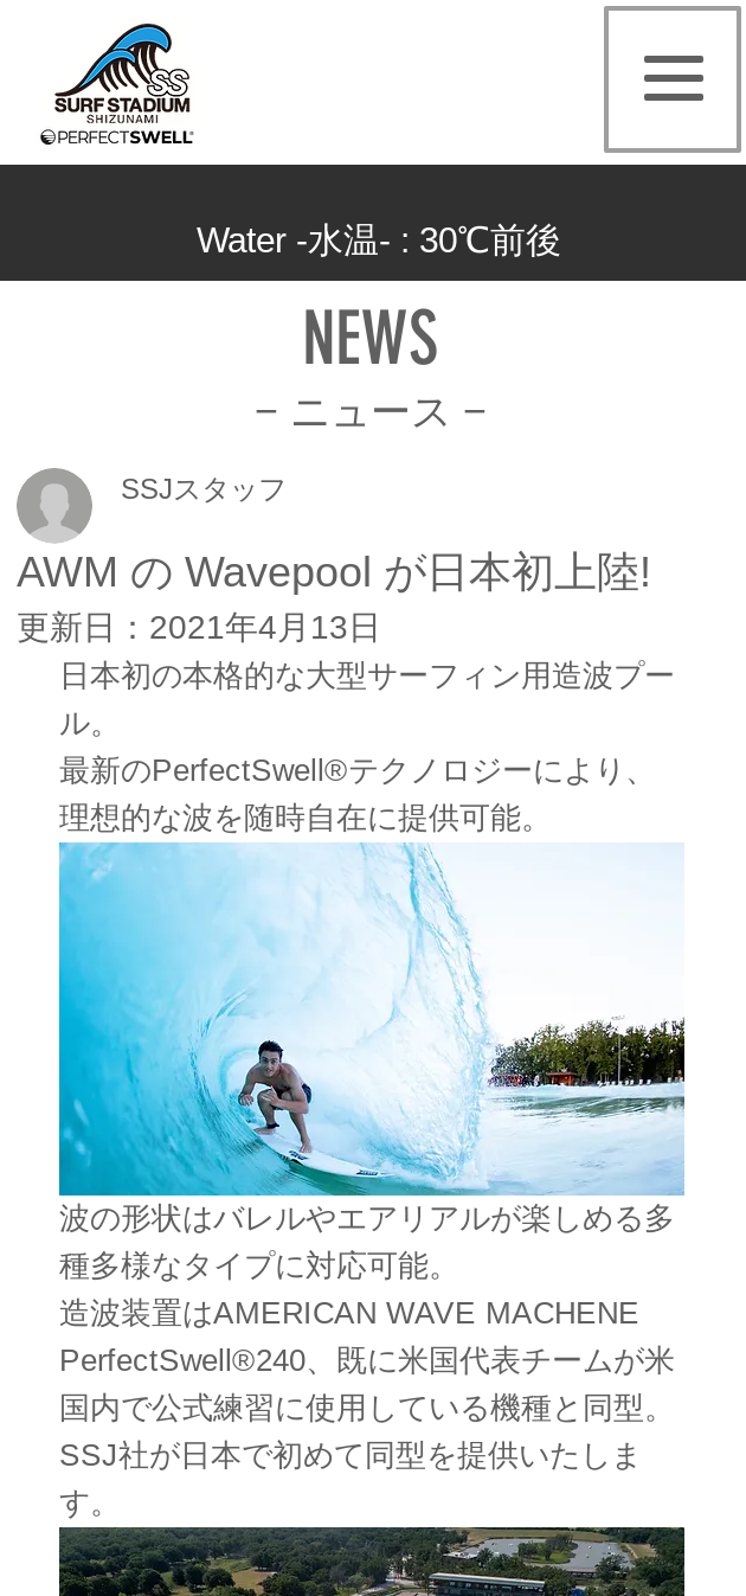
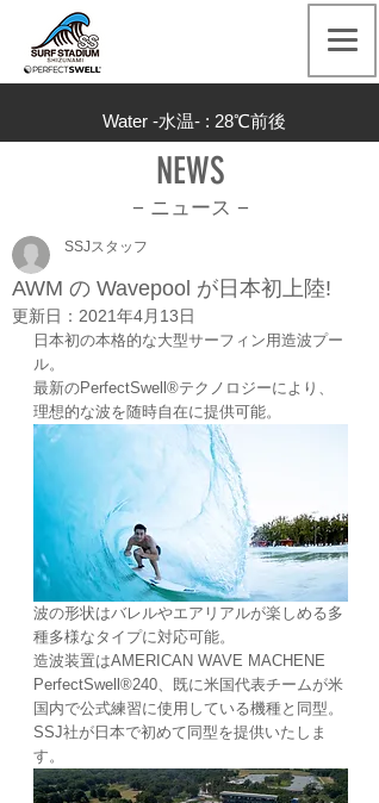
- Water -水温- : 30℃前後
+ Water -水温- : 28℃前後
